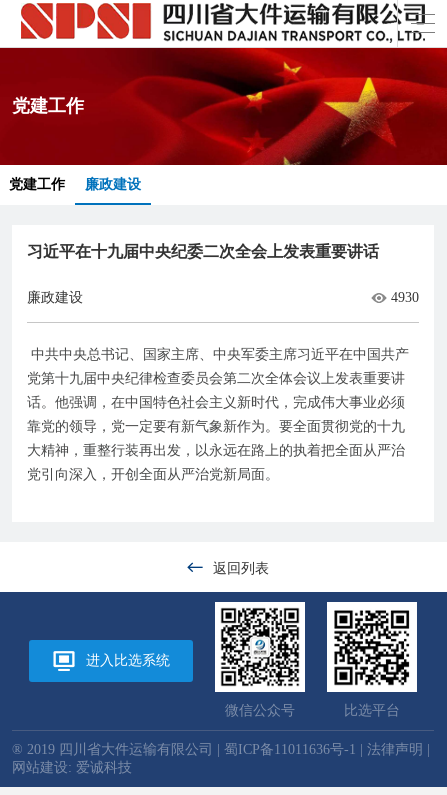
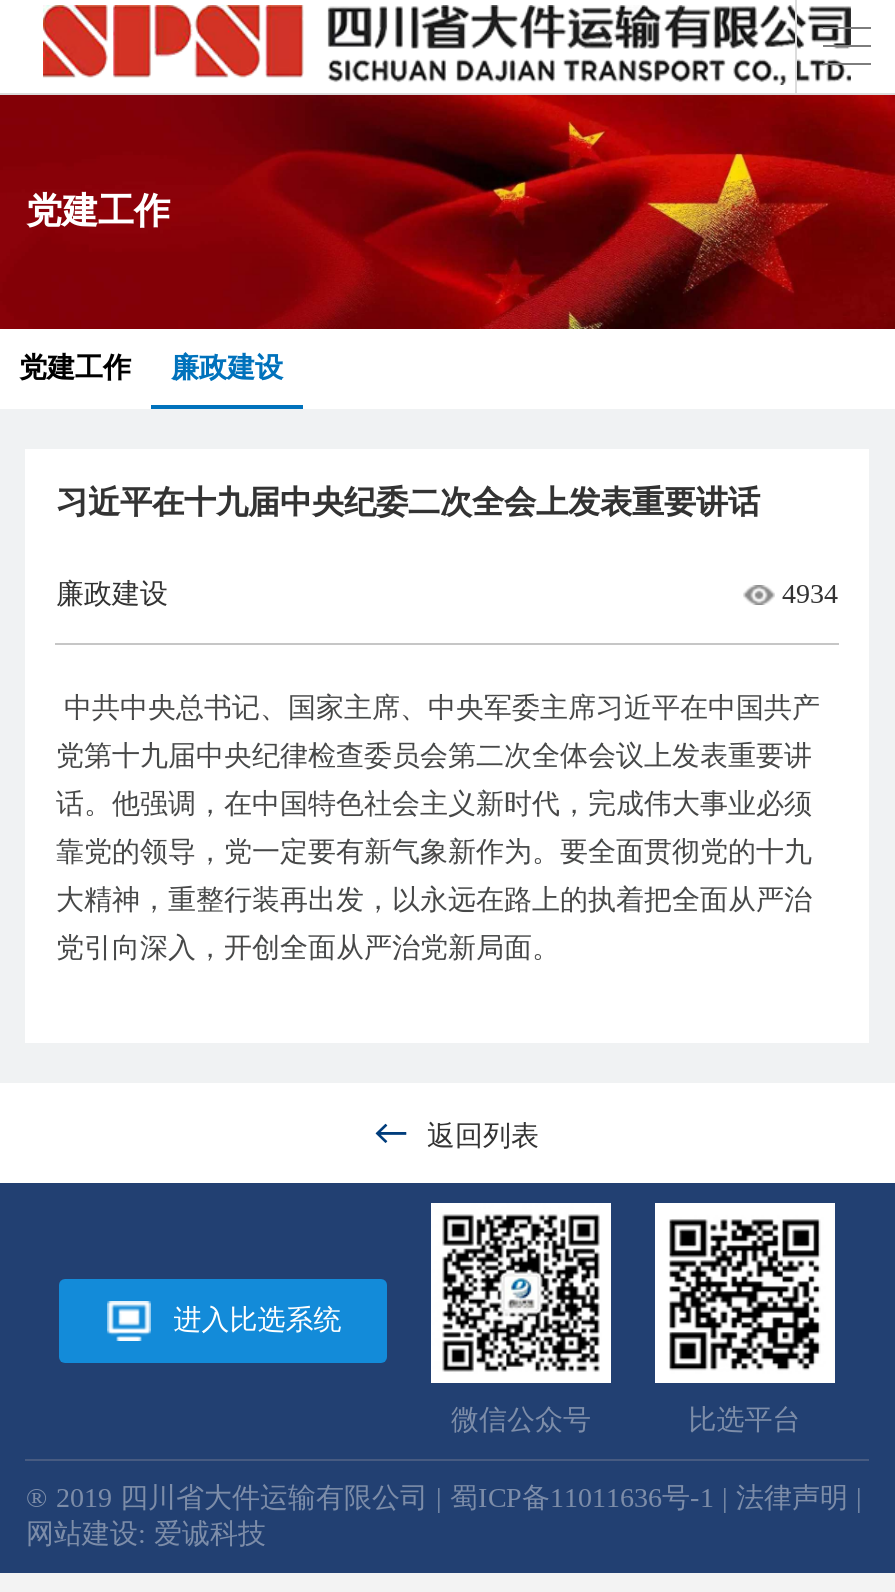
- 4930
+ 4934
